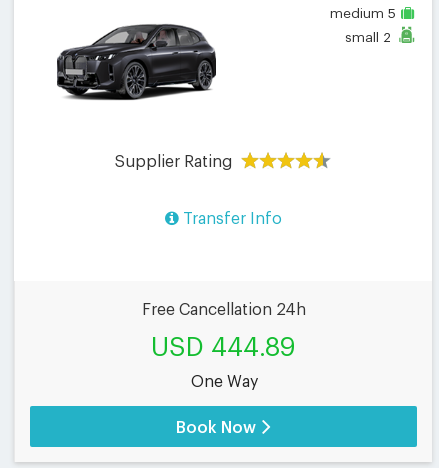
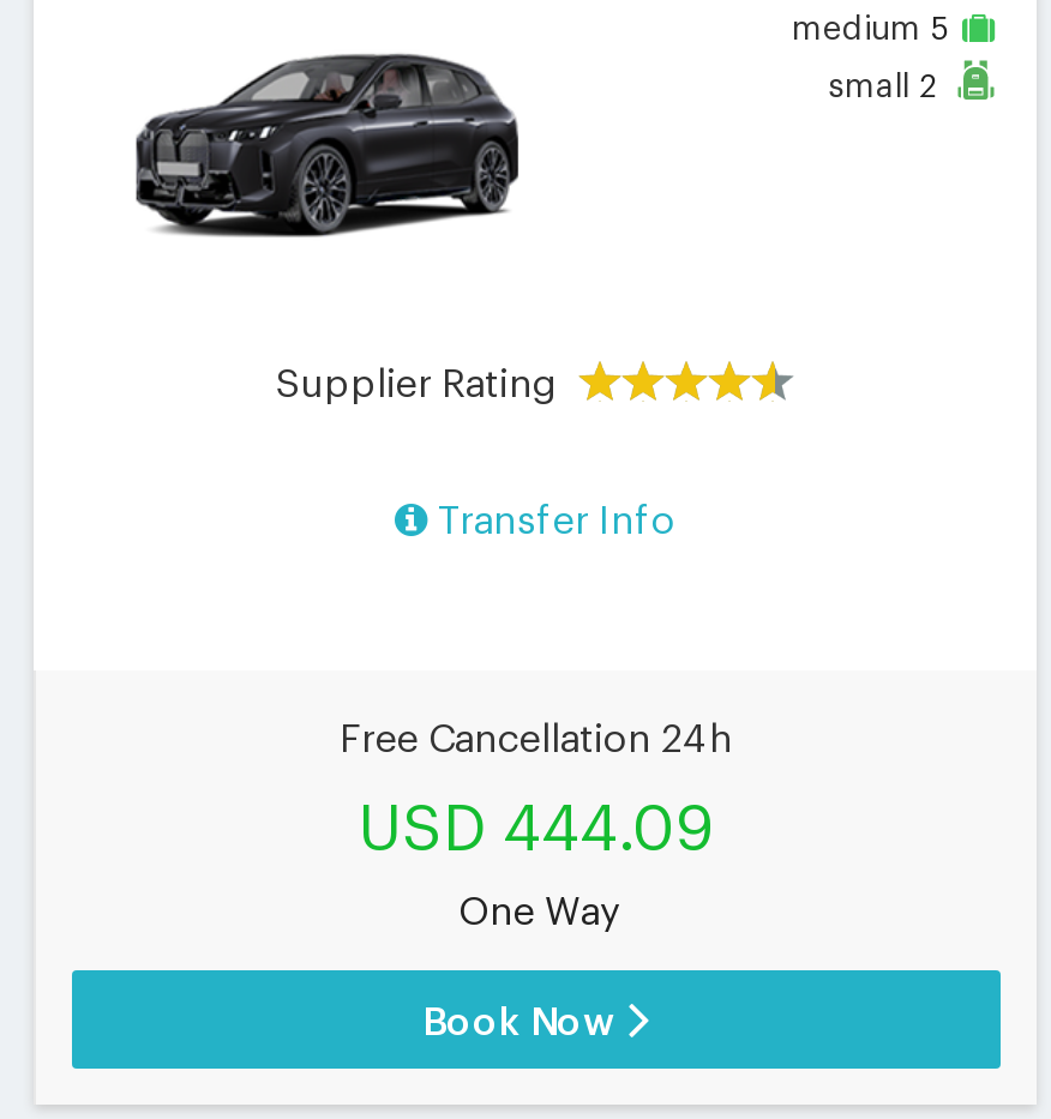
- USD 444.89
+ USD 444.09
